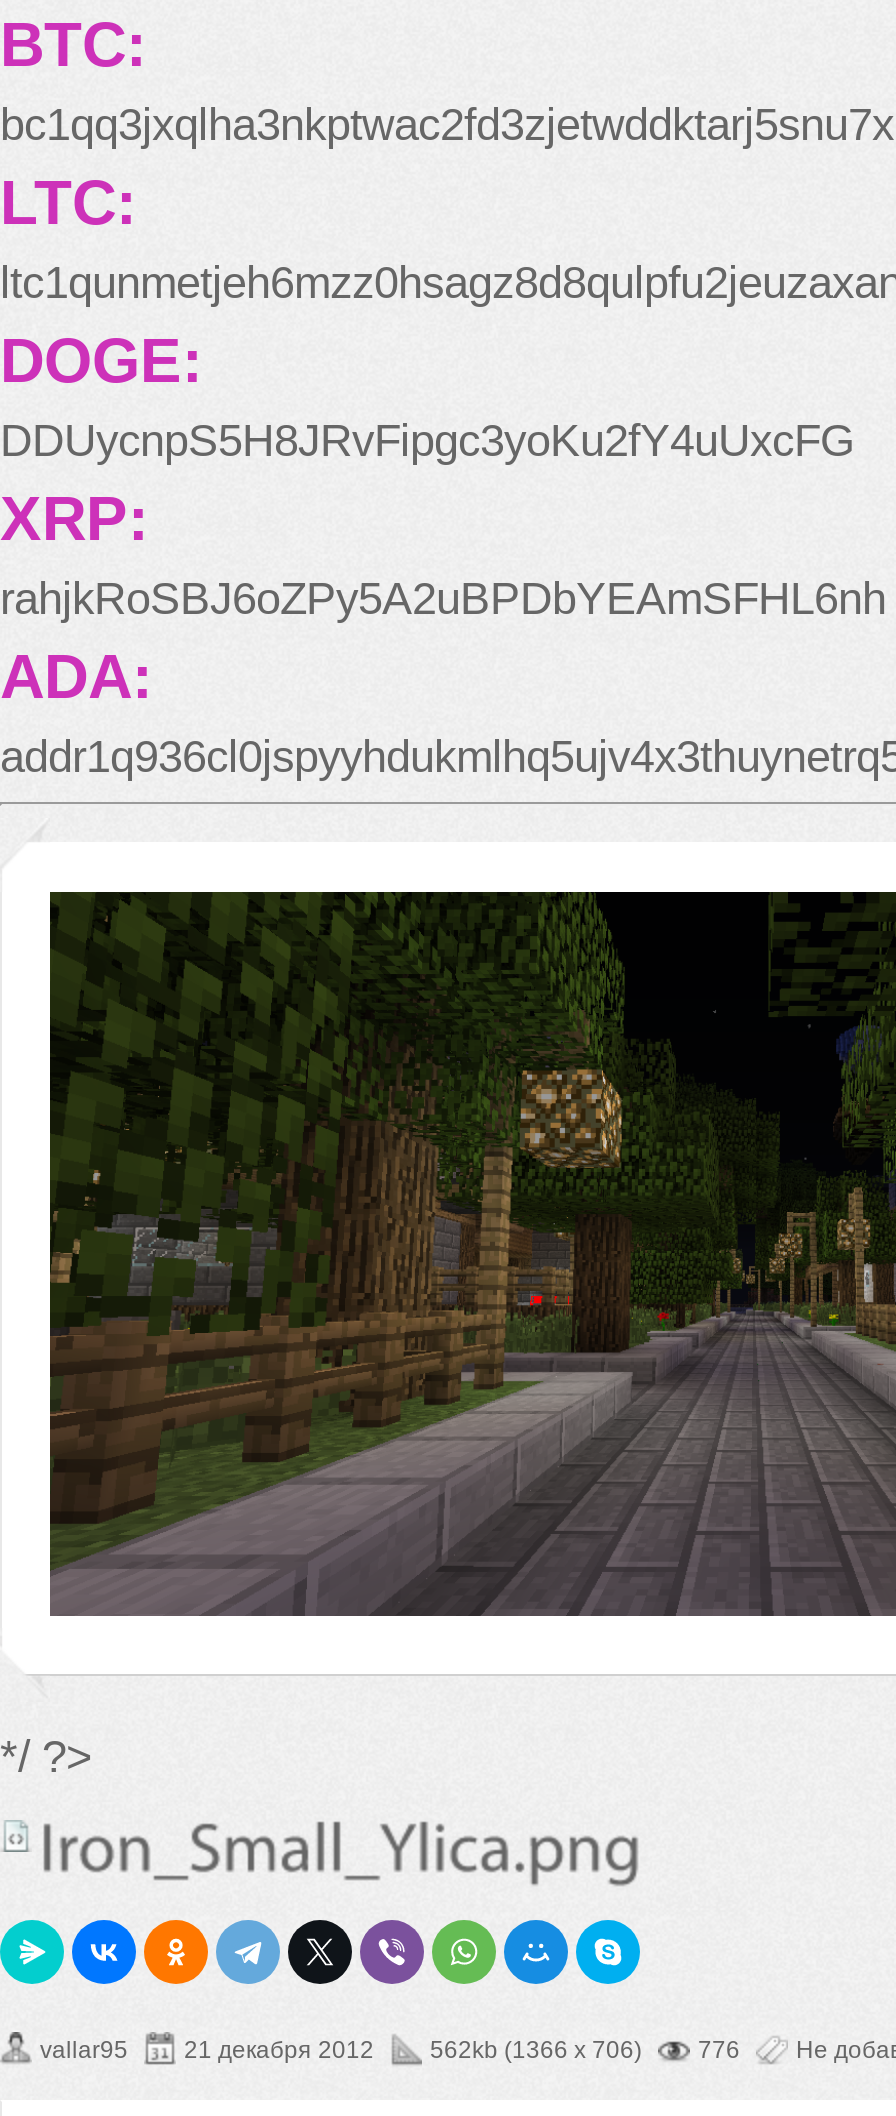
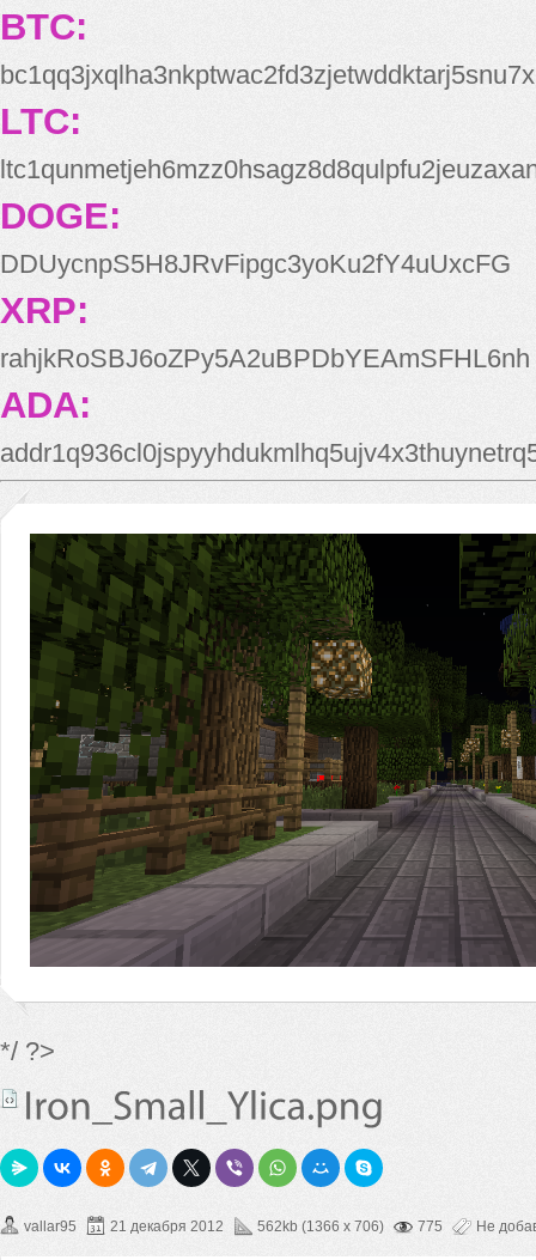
- 776
+ 775
